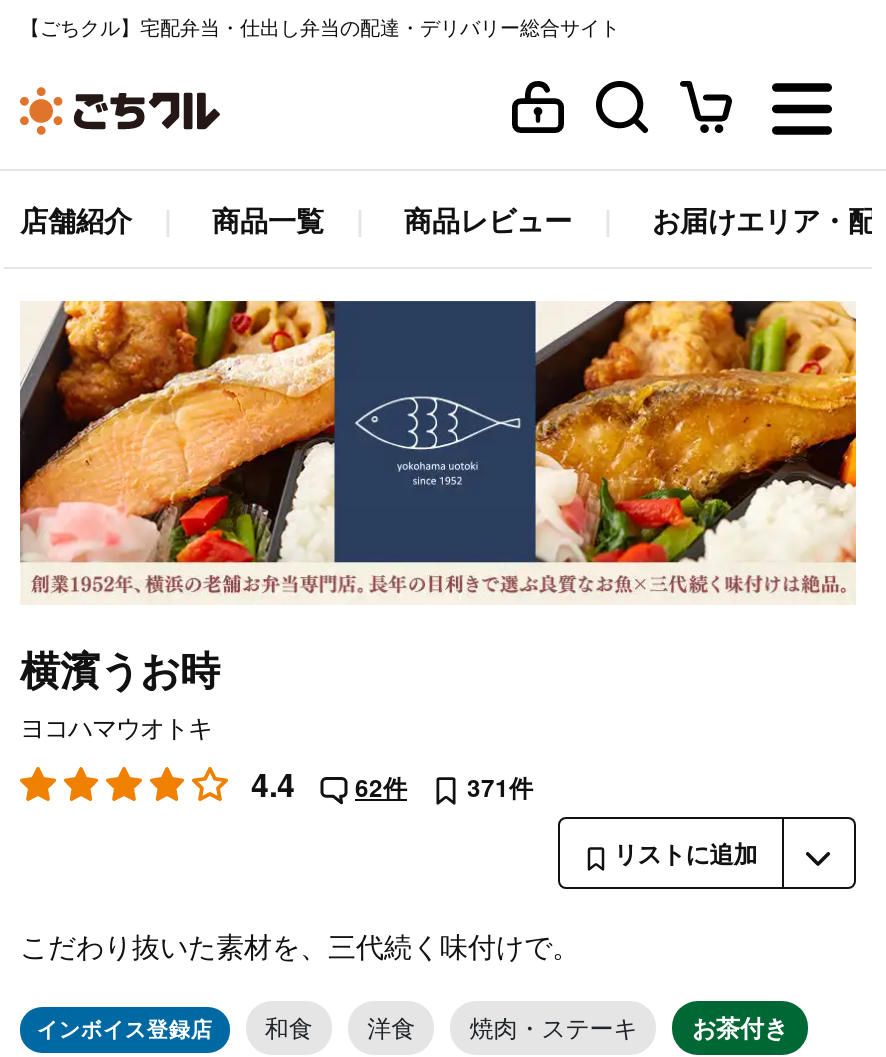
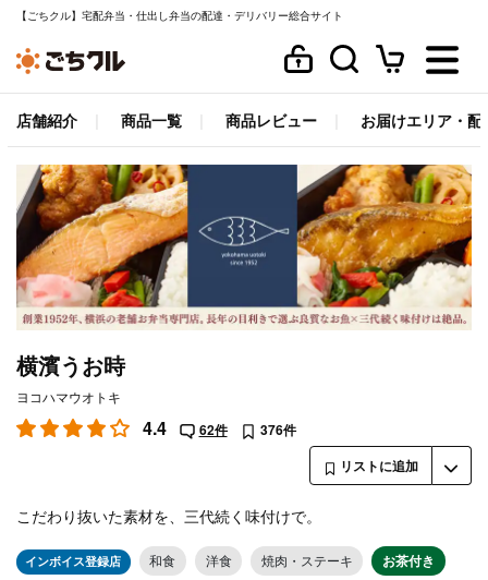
- 4.4 62件 371件
+ 4.4 62件 376件
